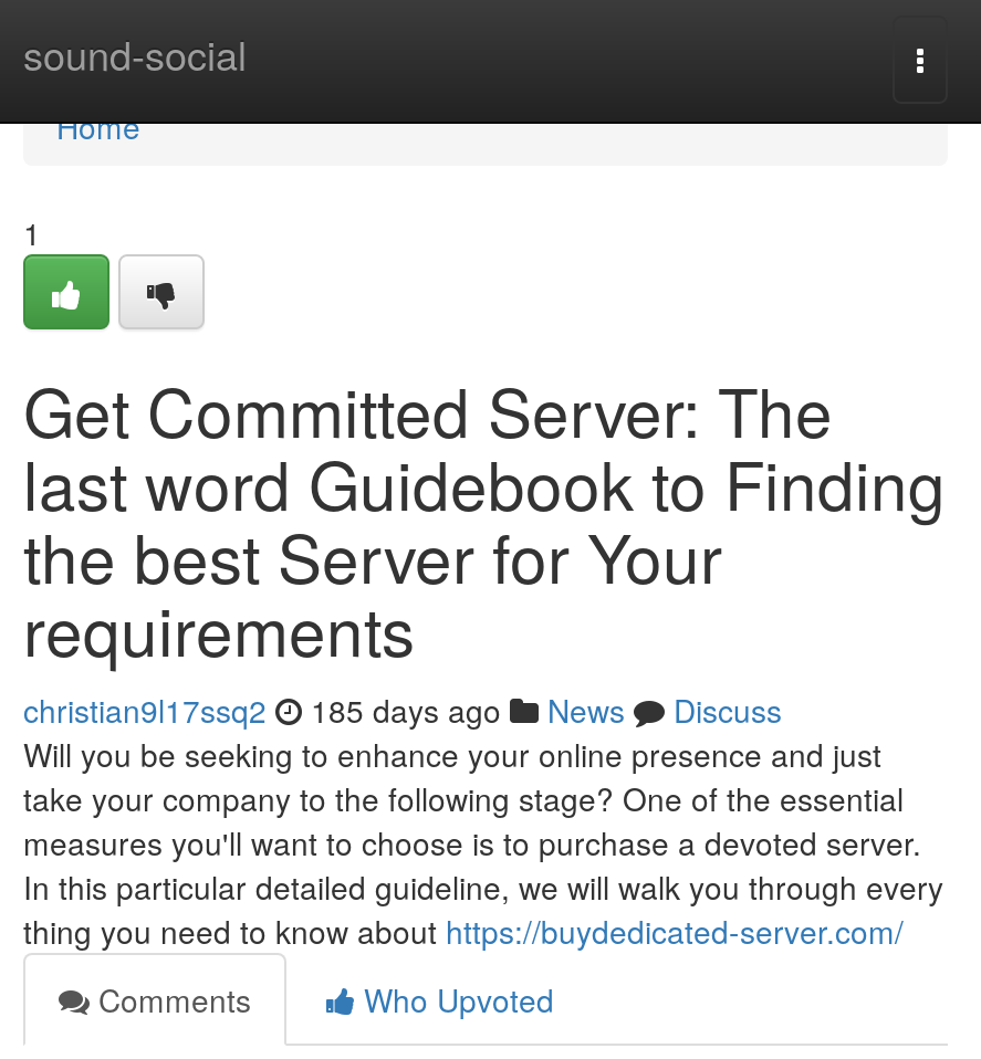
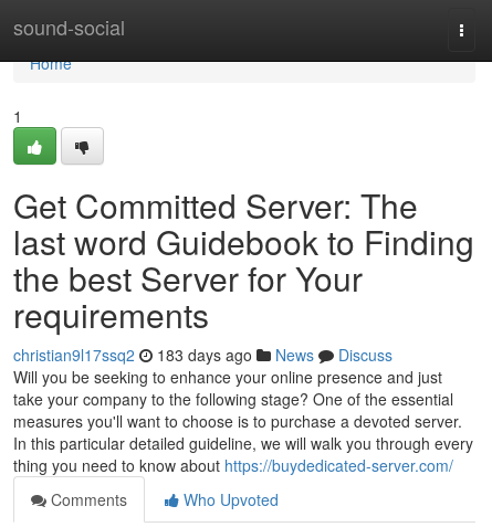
- christian9l17ssq2 185 days ago News Discuss
+ christian9l17ssq2 183 days ago News Discuss
